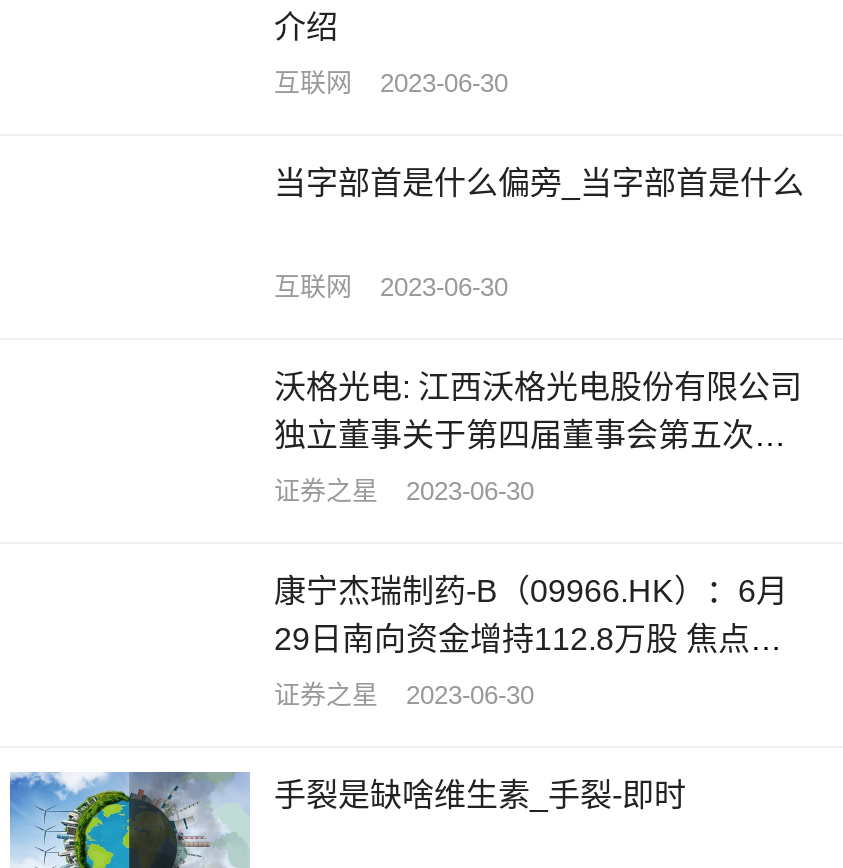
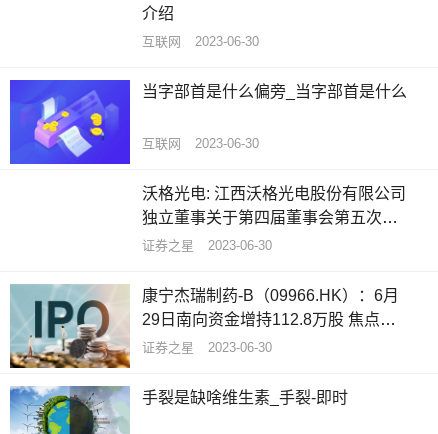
+ [image]

+ [image]
